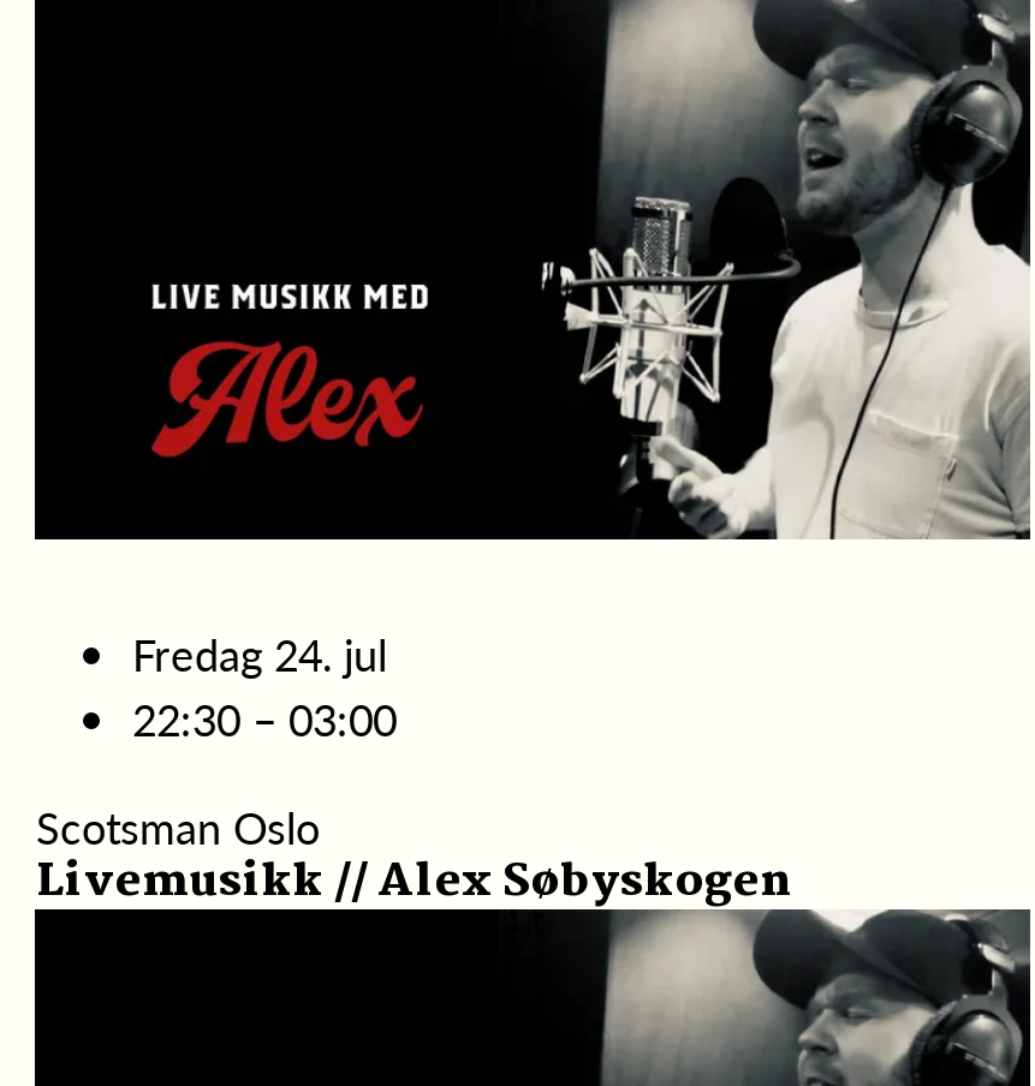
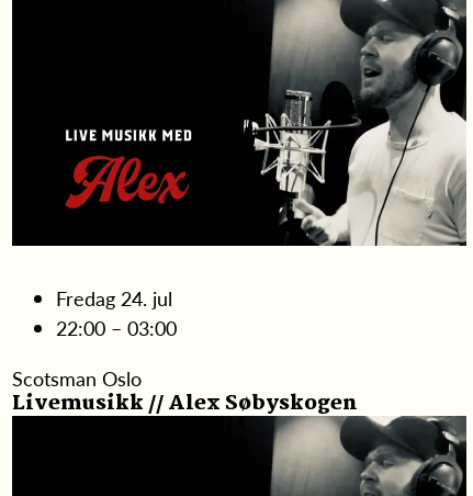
- 22:30 – 03:00
+ 22:00 – 03:00
